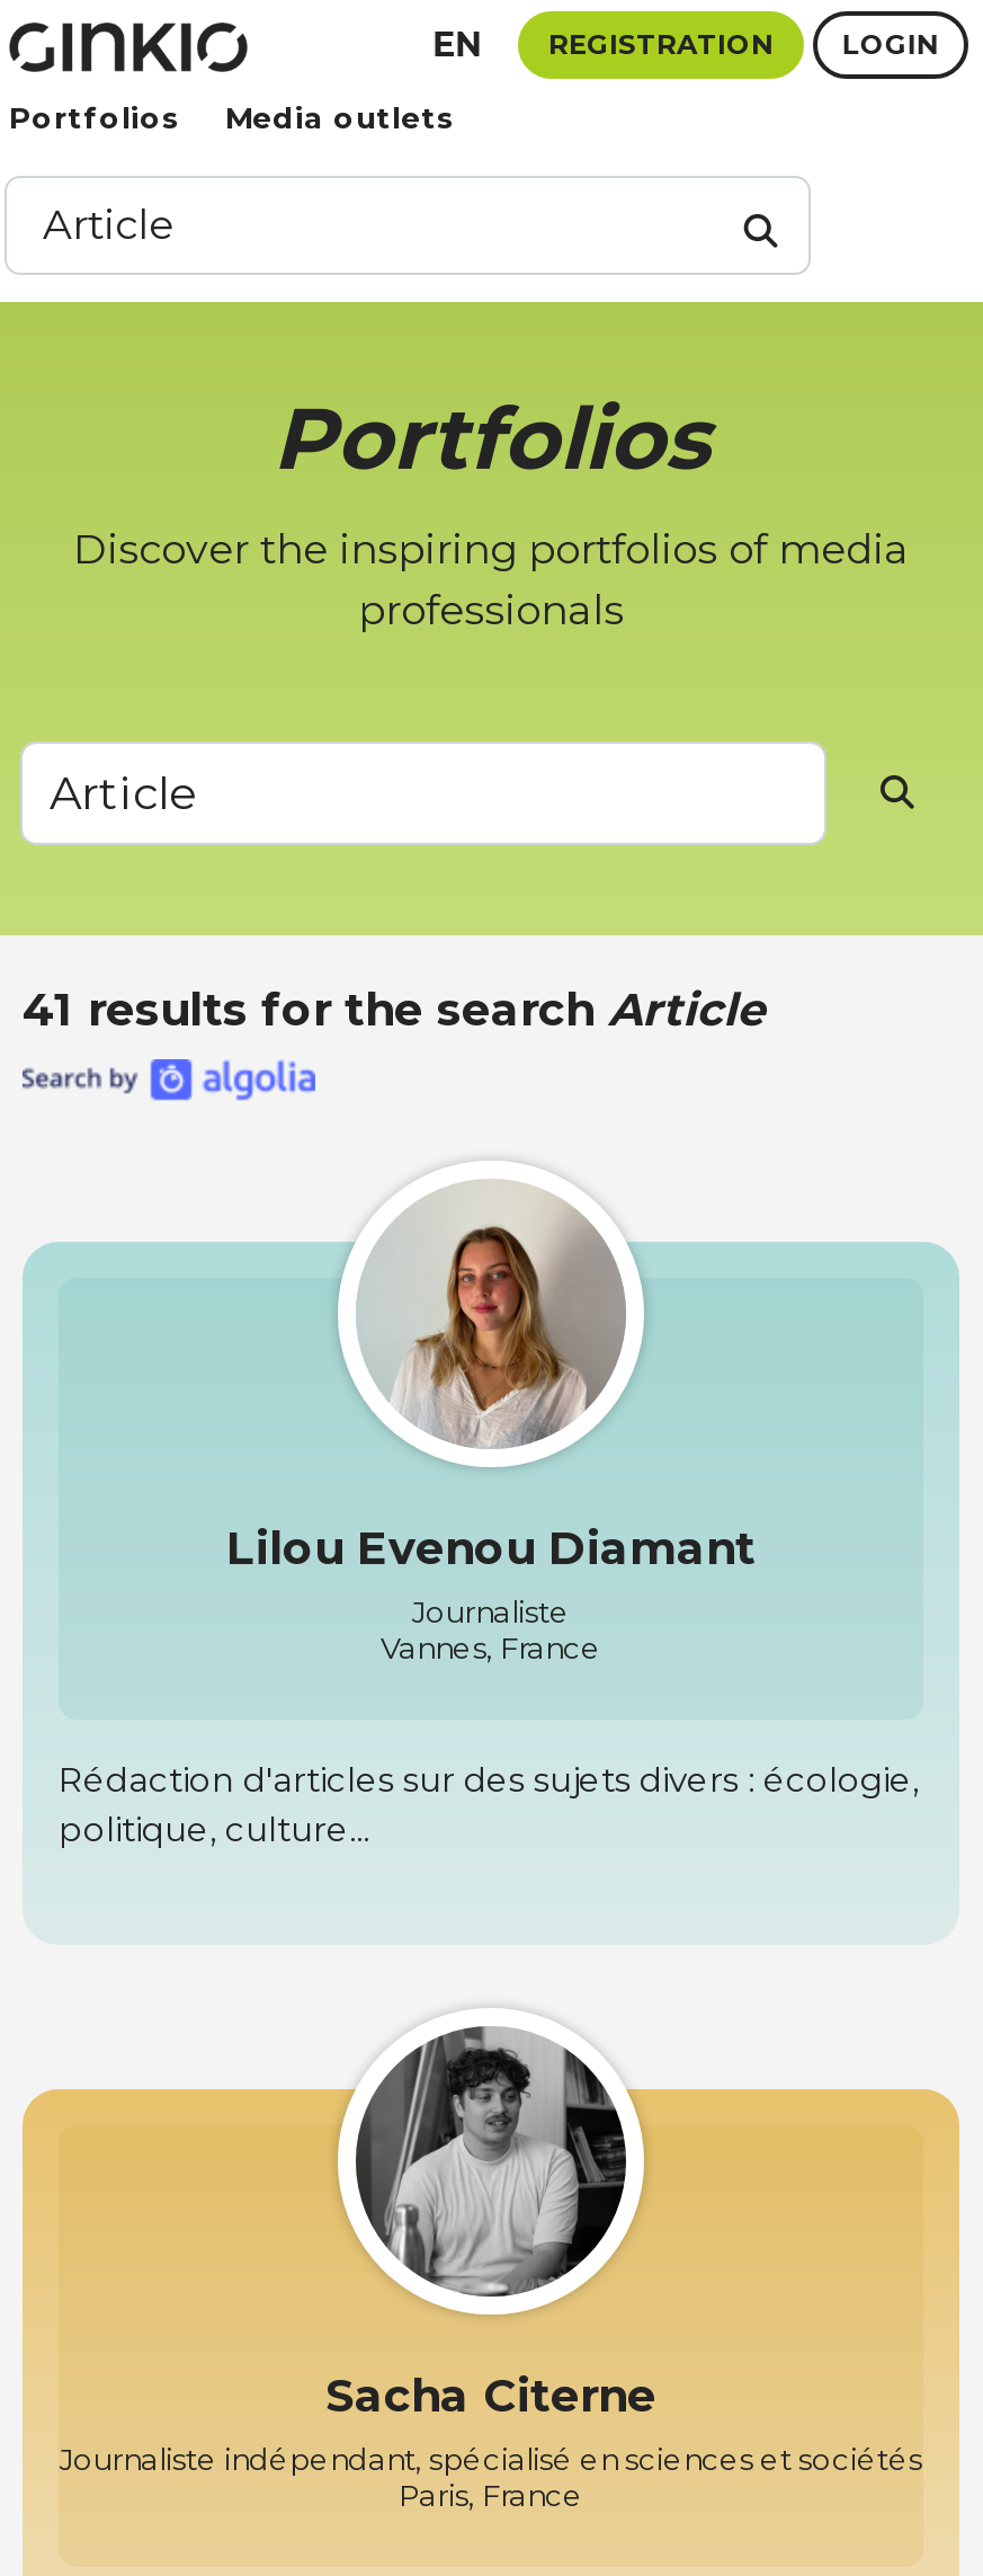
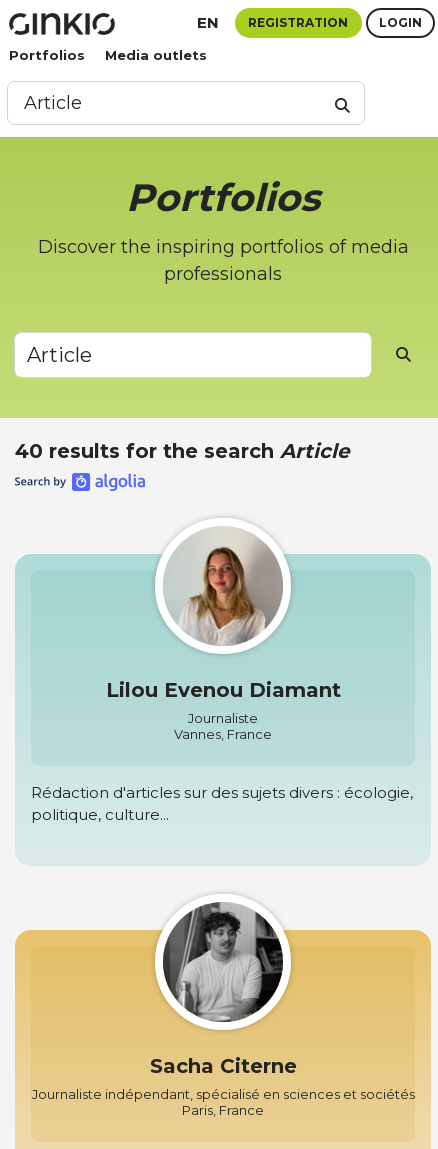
- 41 results for the search Article
+ 40 results for the search Article
